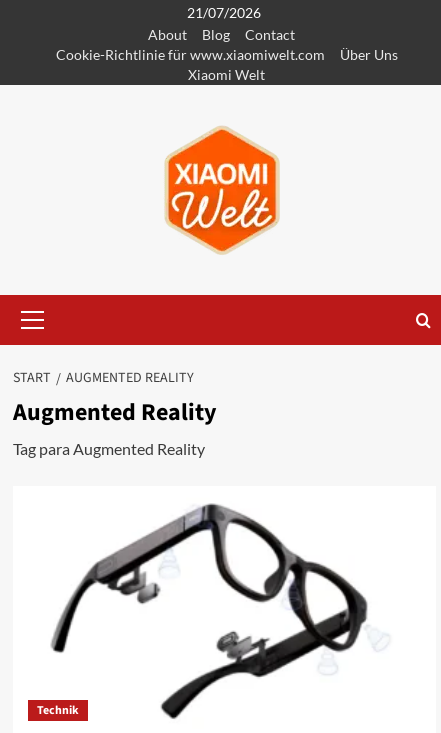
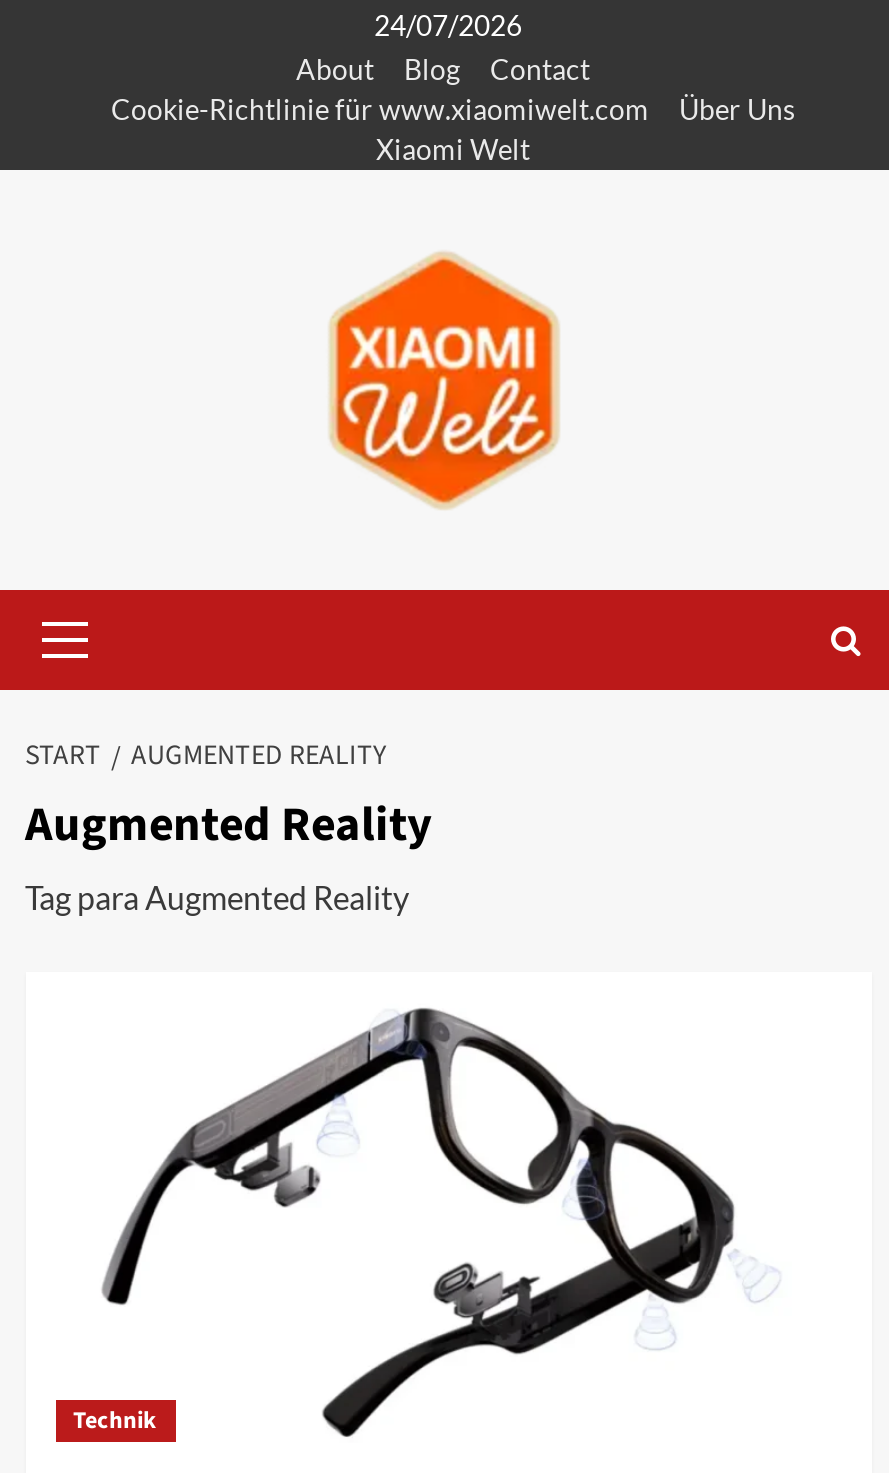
- 21/07/2026
+ 24/07/2026
